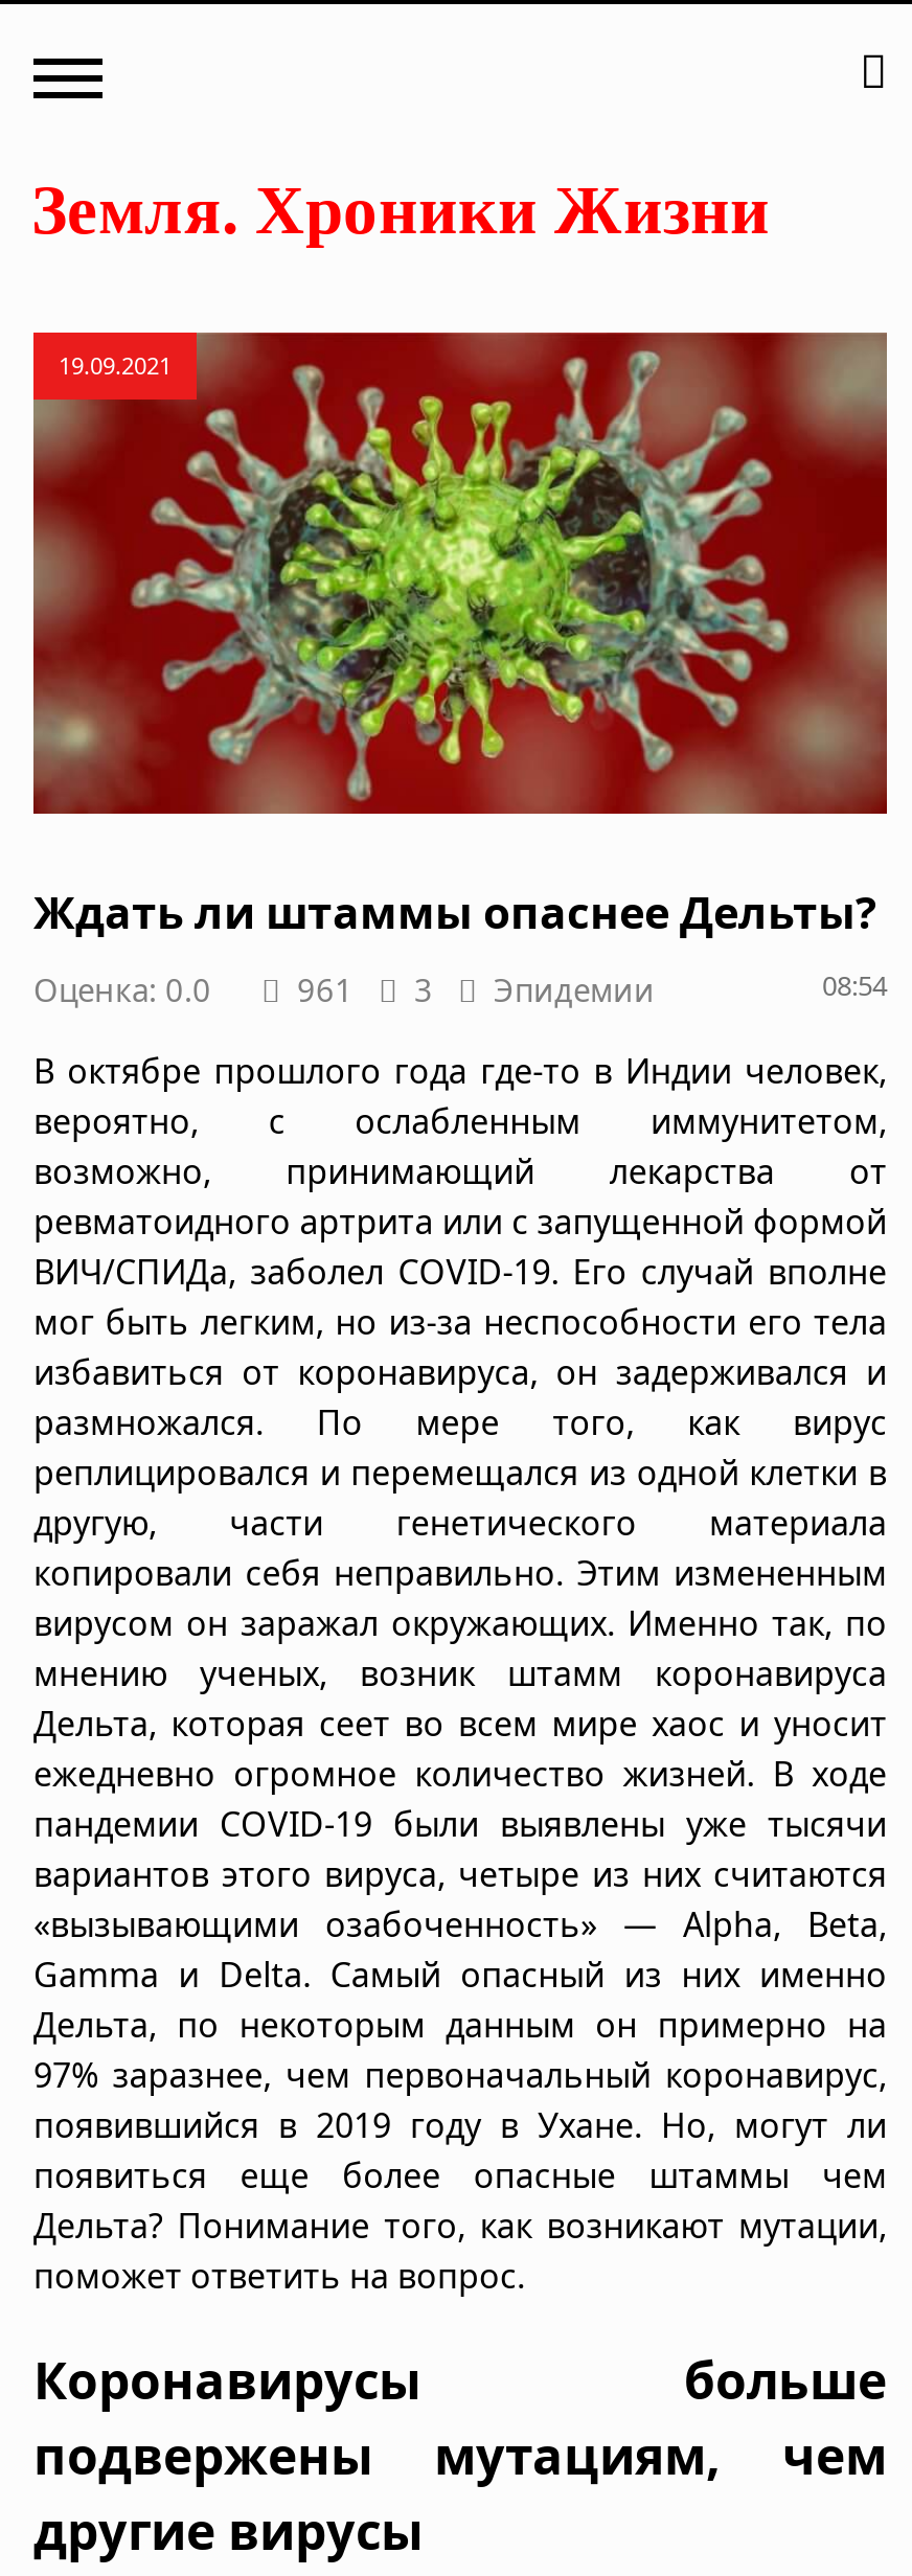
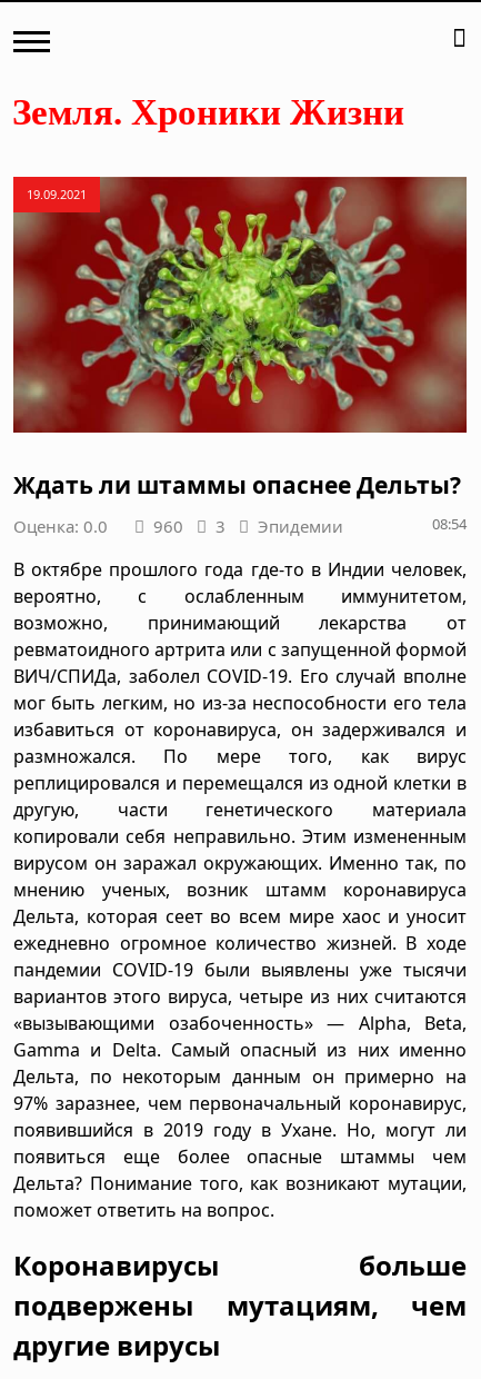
- Оценка: 0.0 961 3 Эпидемии
+ Оценка: 0.0 960 3 Эпидемии
